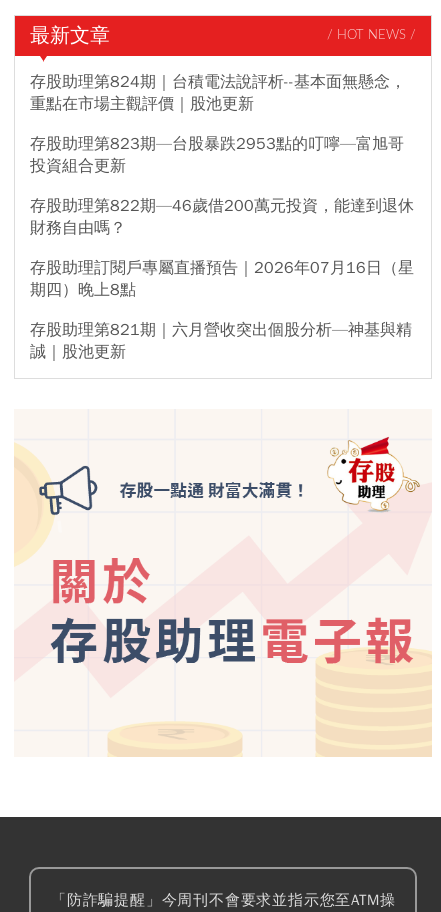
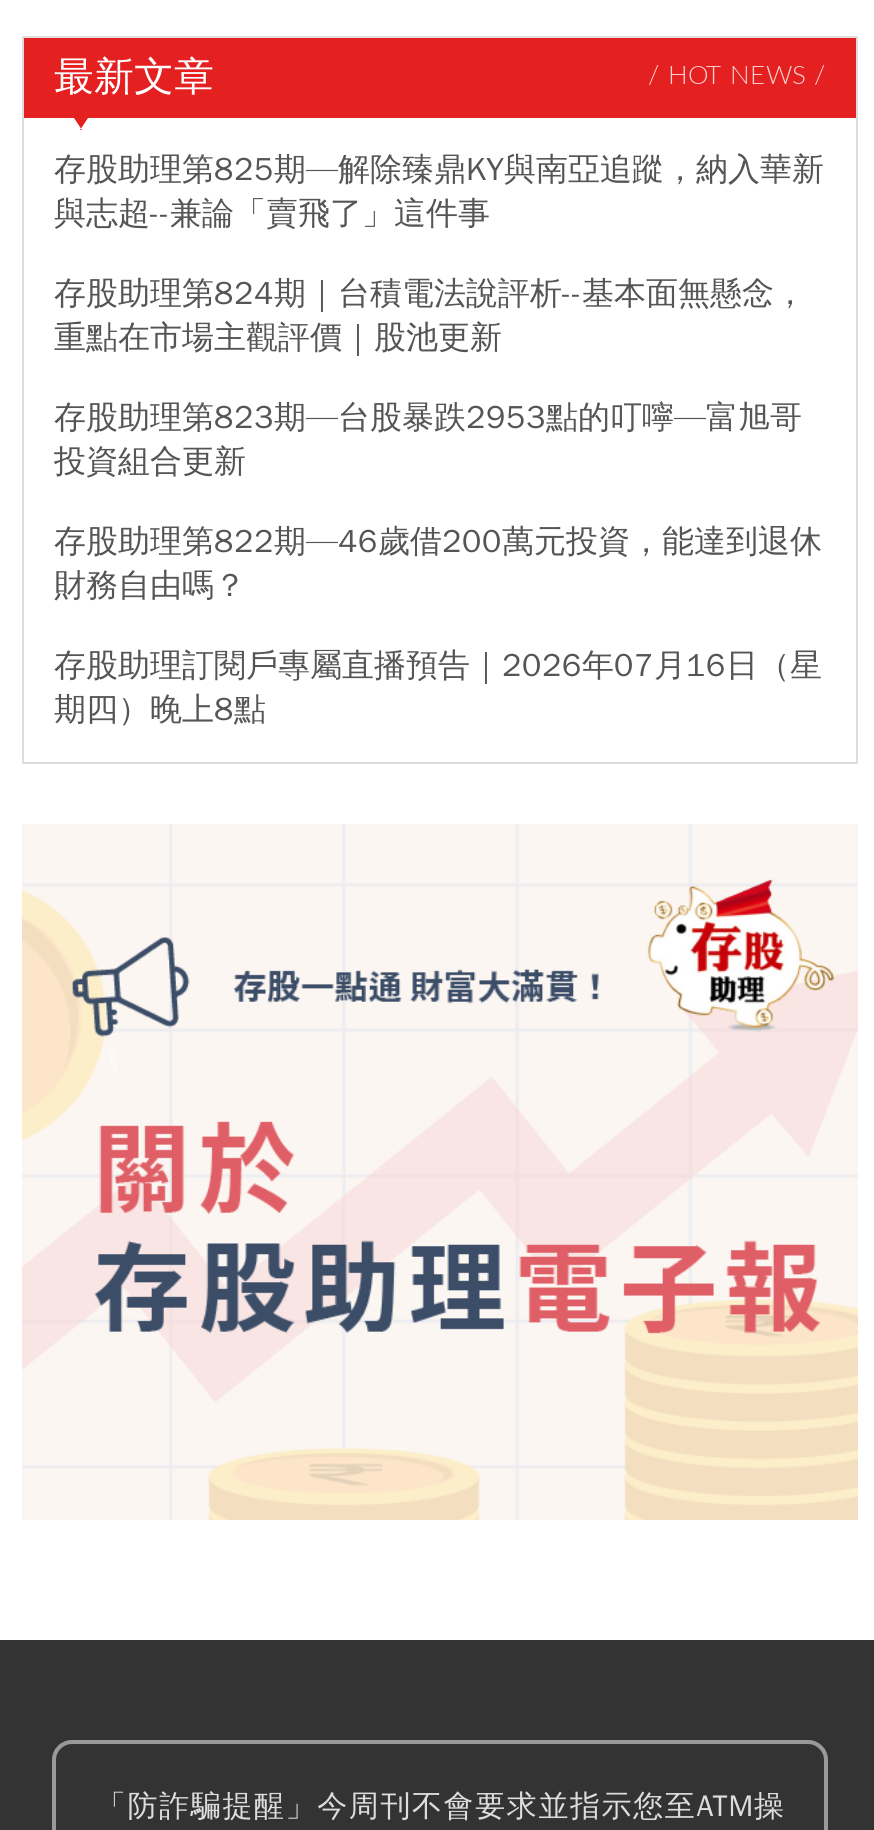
+ 存股助理第825期—解除臻鼎KY與南亞追蹤，納入華新
+ 與志超--兼論「賣飛了」這件事

moved down: 存股助理第824期｜台積電法說評析--基本面無懸念， | 重點在市場主觀評價｜股池更新 | 存股助理第823期—台股暴跌2953點的叮嚀—富旭哥 | 投資組合更新 | 存股助理第822期—46歲借200萬元投資，能達到退休 | 財務自由嗎？ | 存股助理訂閱戶專屬直播預告｜2026年07月16日（星 | 期四）晚上8點

- 存股助理第821期｜六月營收突出個股分析—神基與精
- 誠｜股池更新
